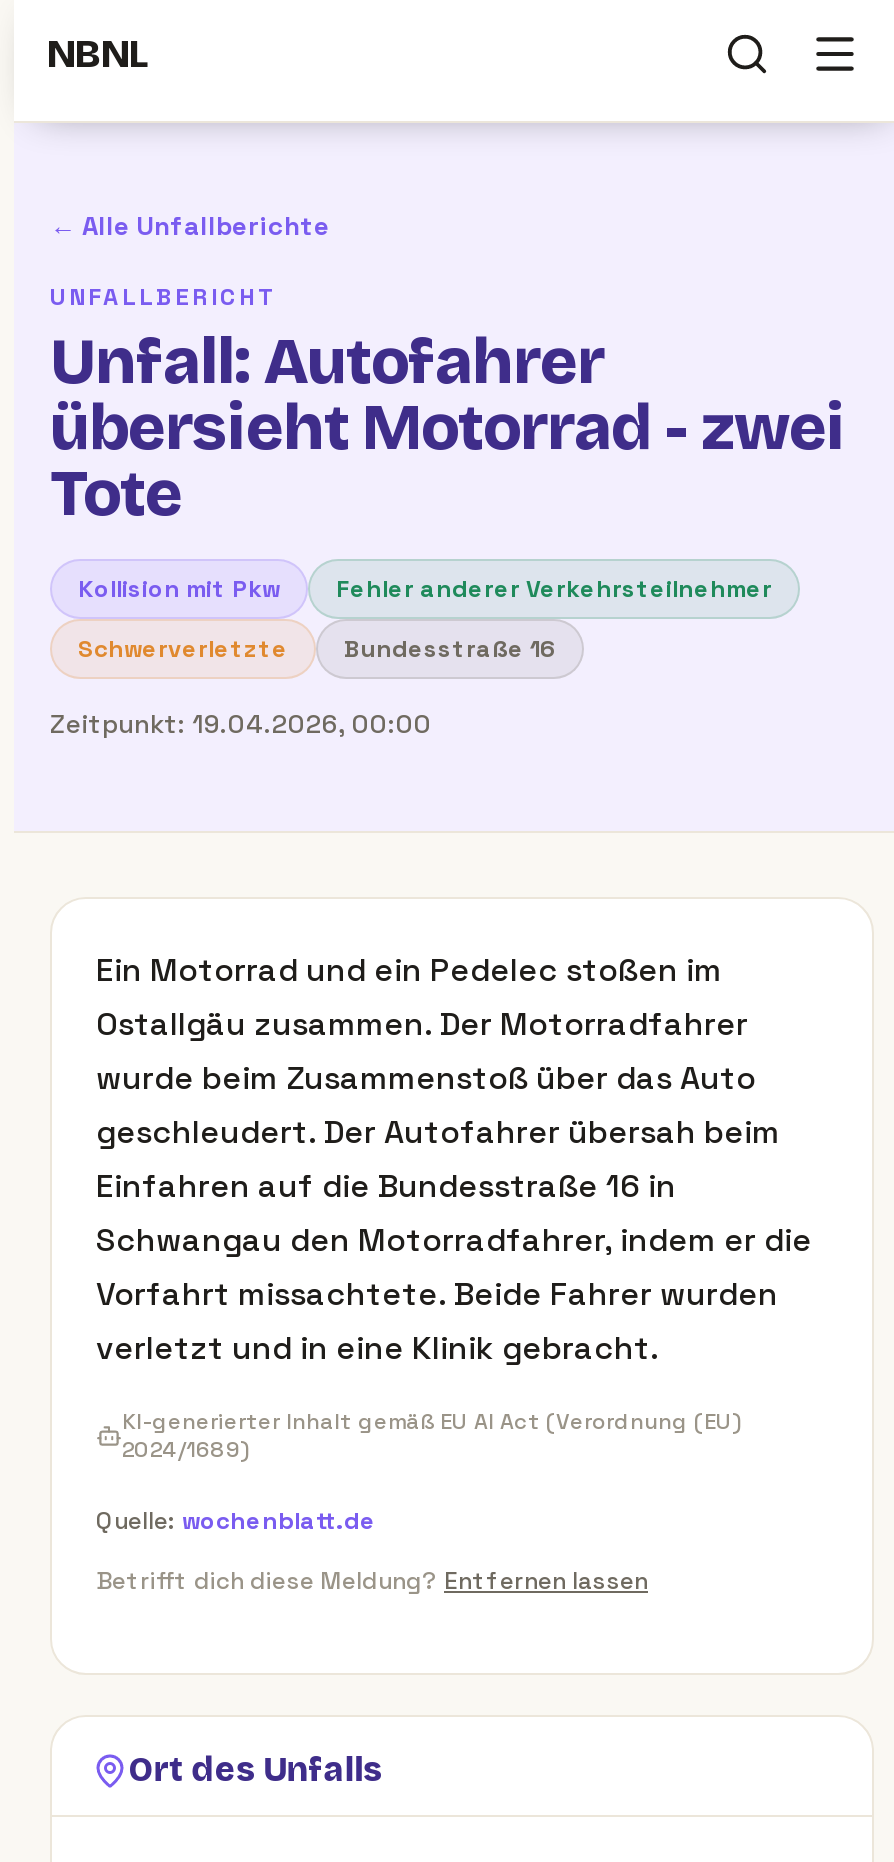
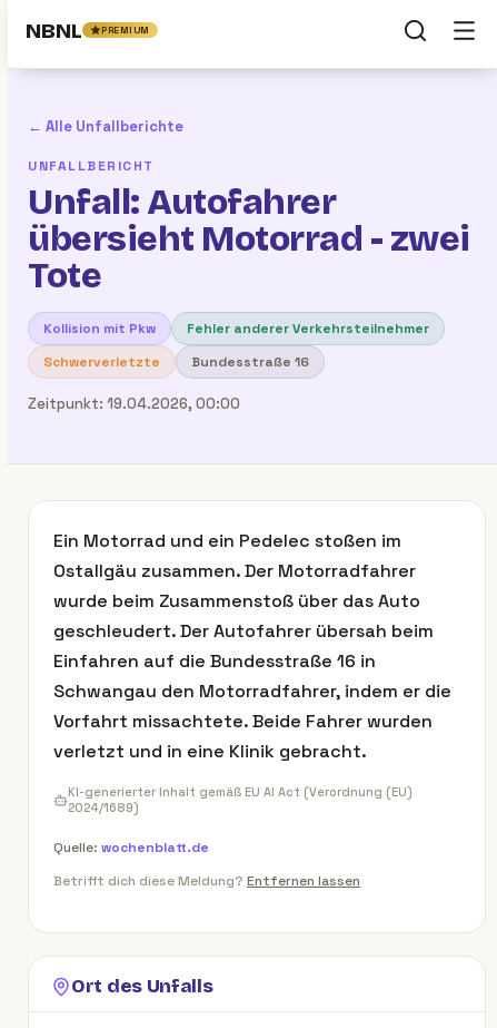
+ PREMIUM
